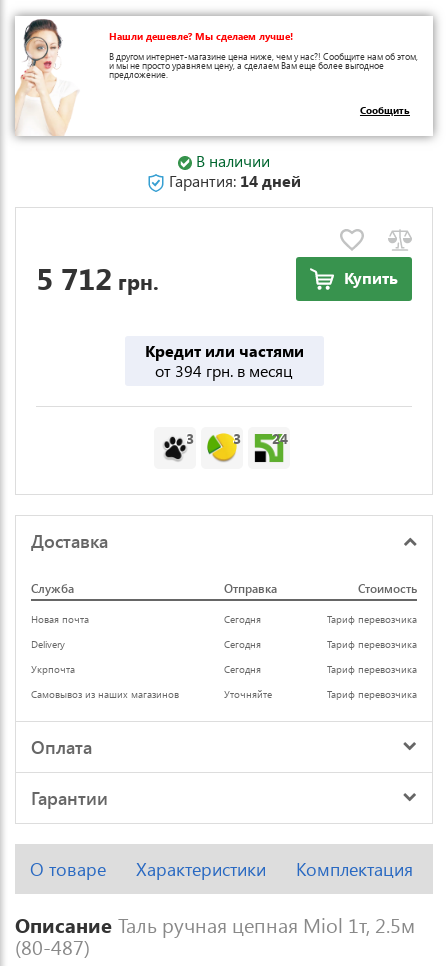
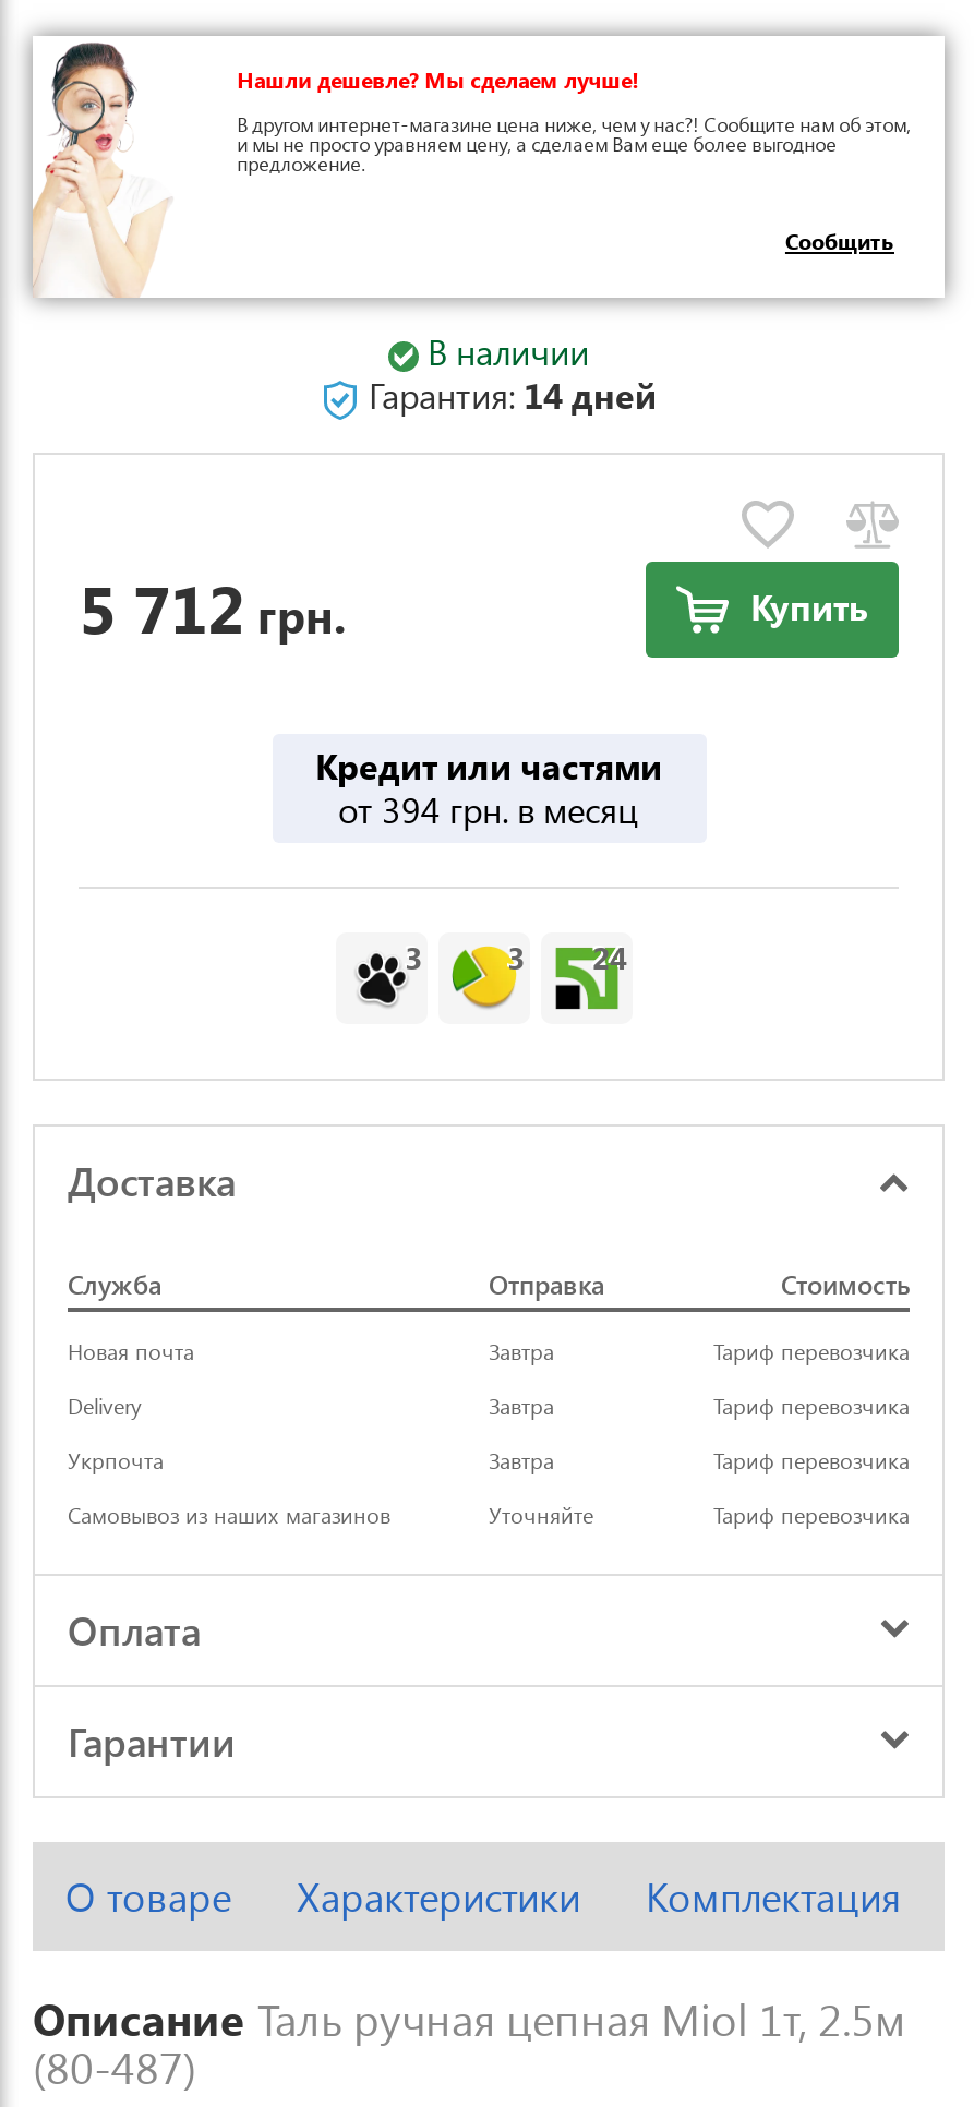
- Сегодня
+ Завтра

- Сегодня
+ Завтра

- Сегодня
+ Завтра
